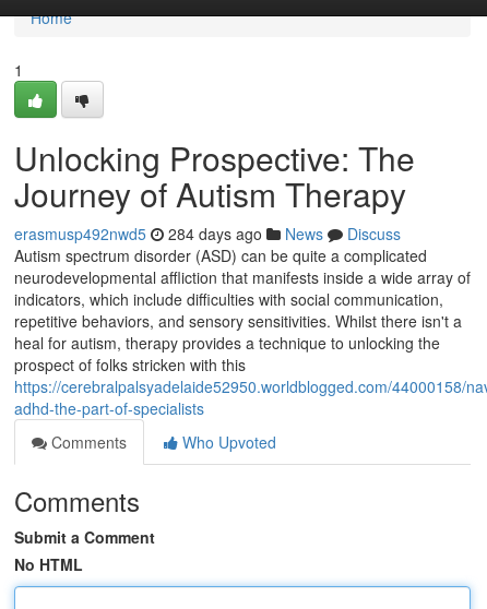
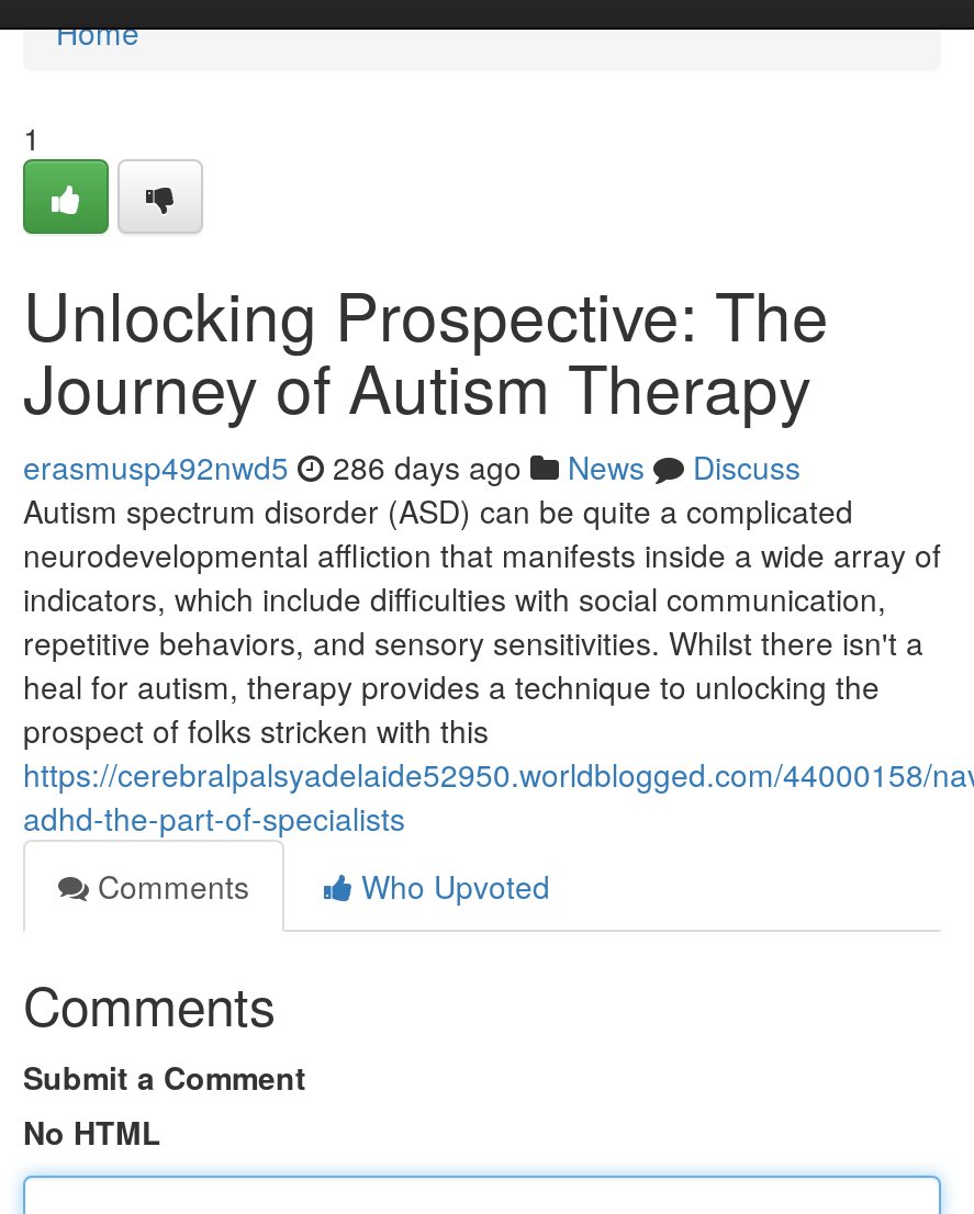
- erasmusp492nwd5 284 days ago News Discuss
+ erasmusp492nwd5 286 days ago News Discuss
